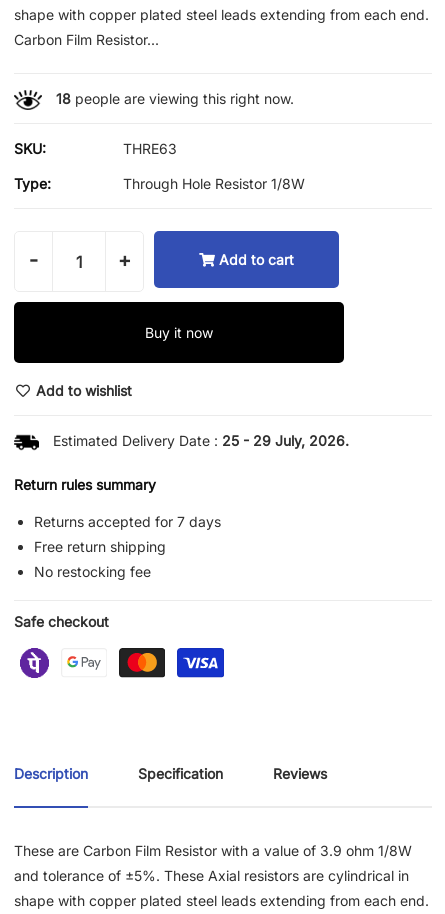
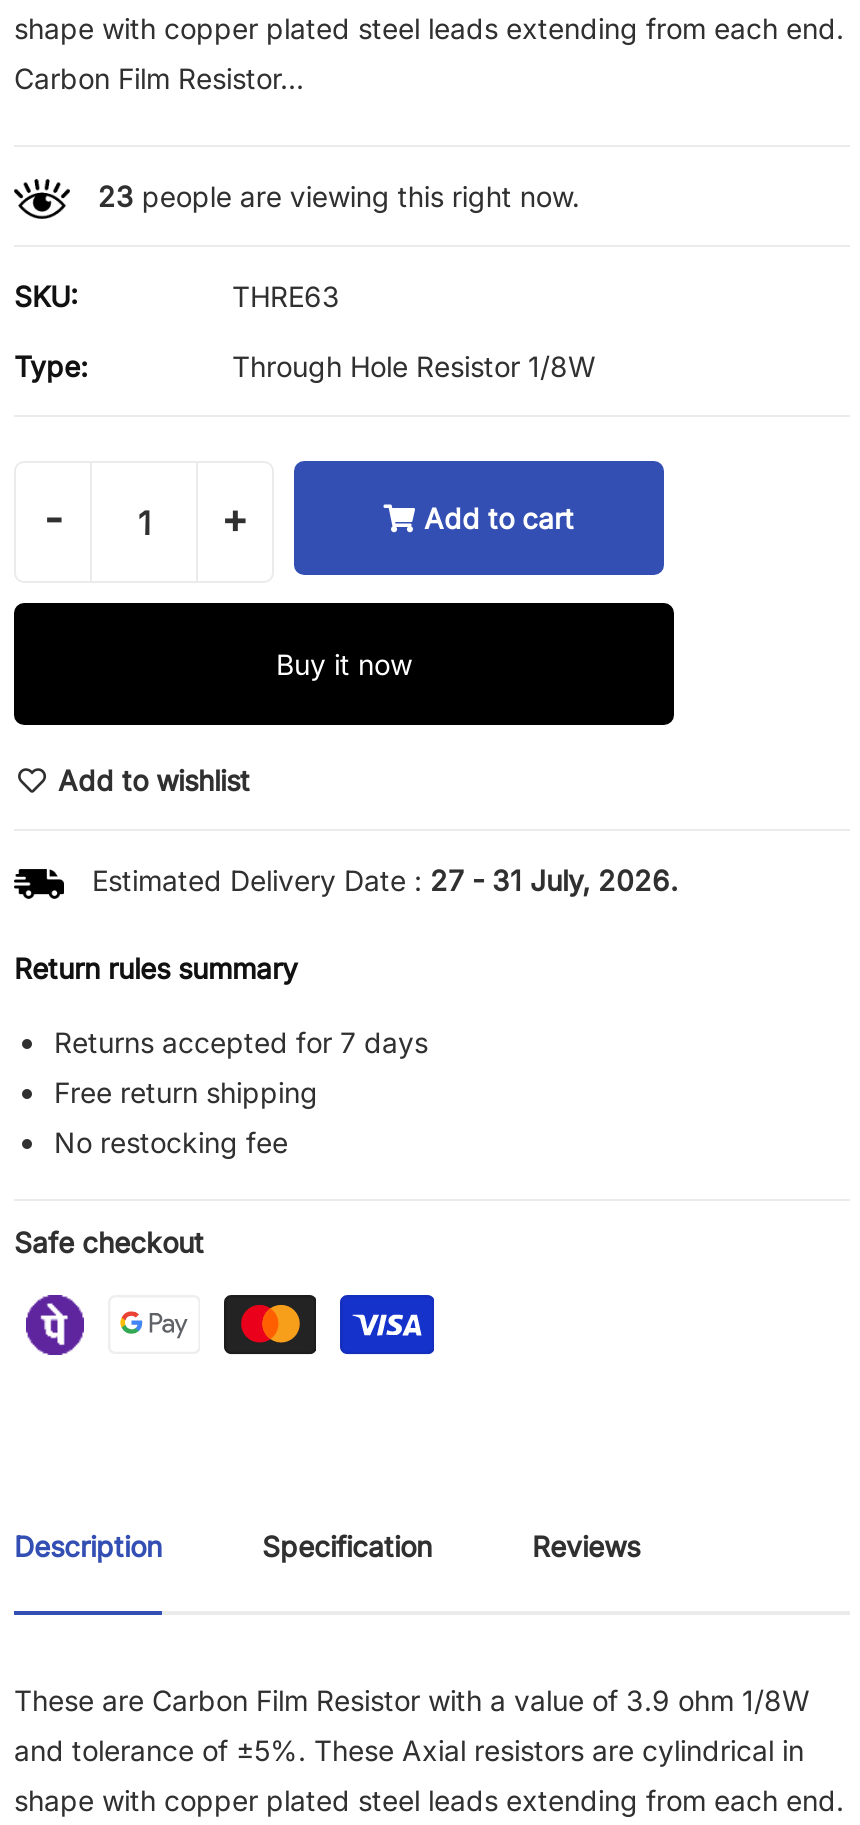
- 18 people are viewing this right now.
+ 23 people are viewing this right now.

- Estimated Delivery Date : 25 - 29 July, 2026.
+ Estimated Delivery Date : 27 - 31 July, 2026.
